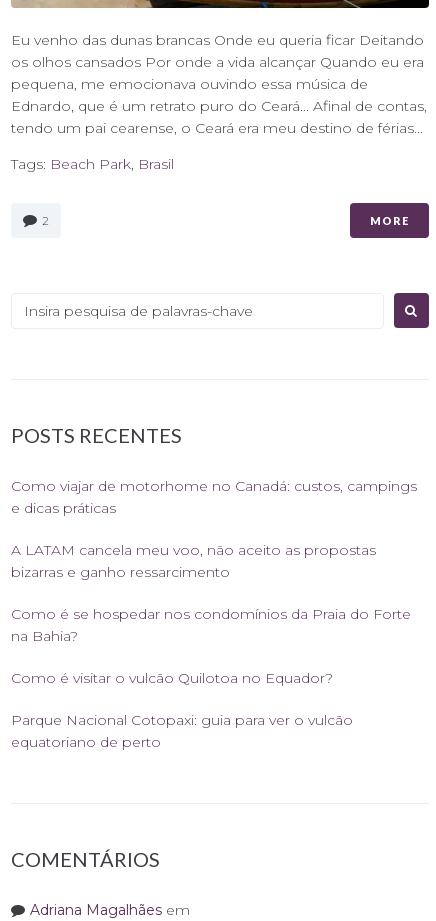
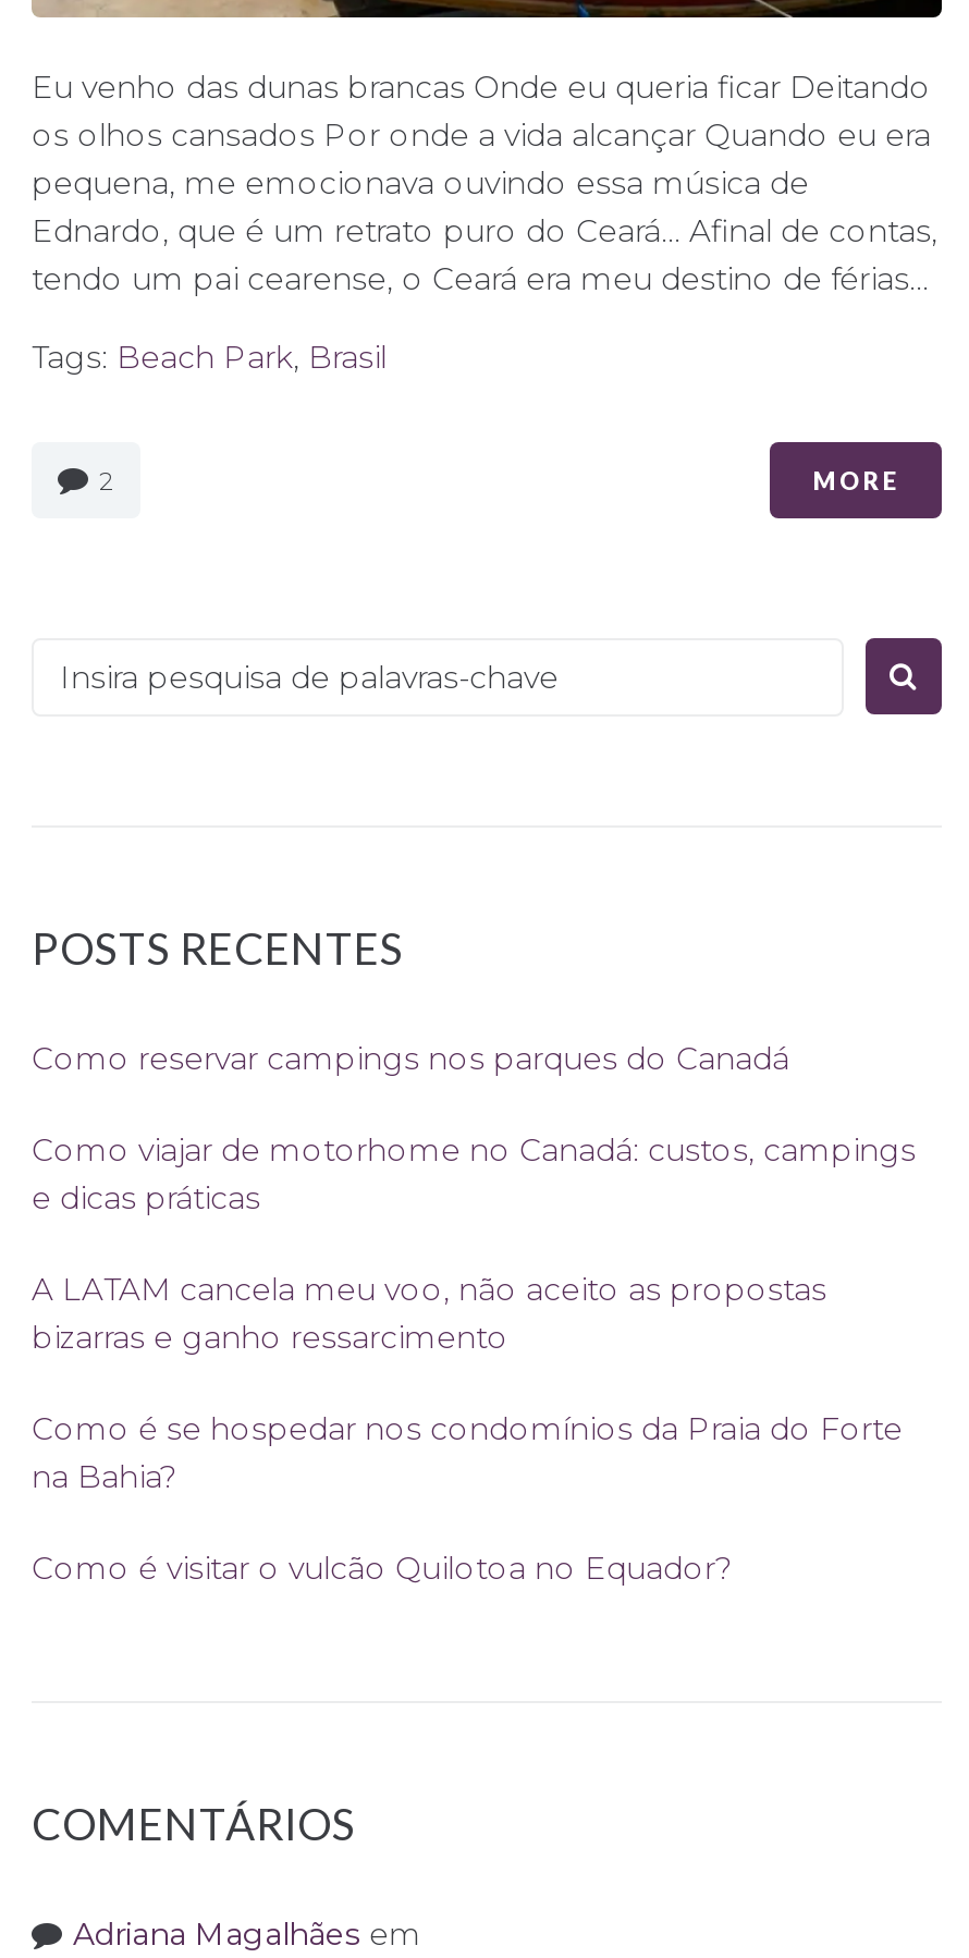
+ Como reservar campings nos parques do Canadá

moved down: Como viajar de motorhome no Canadá: custos, campings | e dicas práticas | A LATAM cancela meu voo, não aceito as propostas | bizarras e ganho ressarcimento | Como é se hospedar nos condomínios da Praia do Forte | na Bahia? | Como é visitar o vulcão Quilotoa no Equador?

- Parque Nacional Cotopaxi: guia para ver o vulcão
- equatoriano de perto
